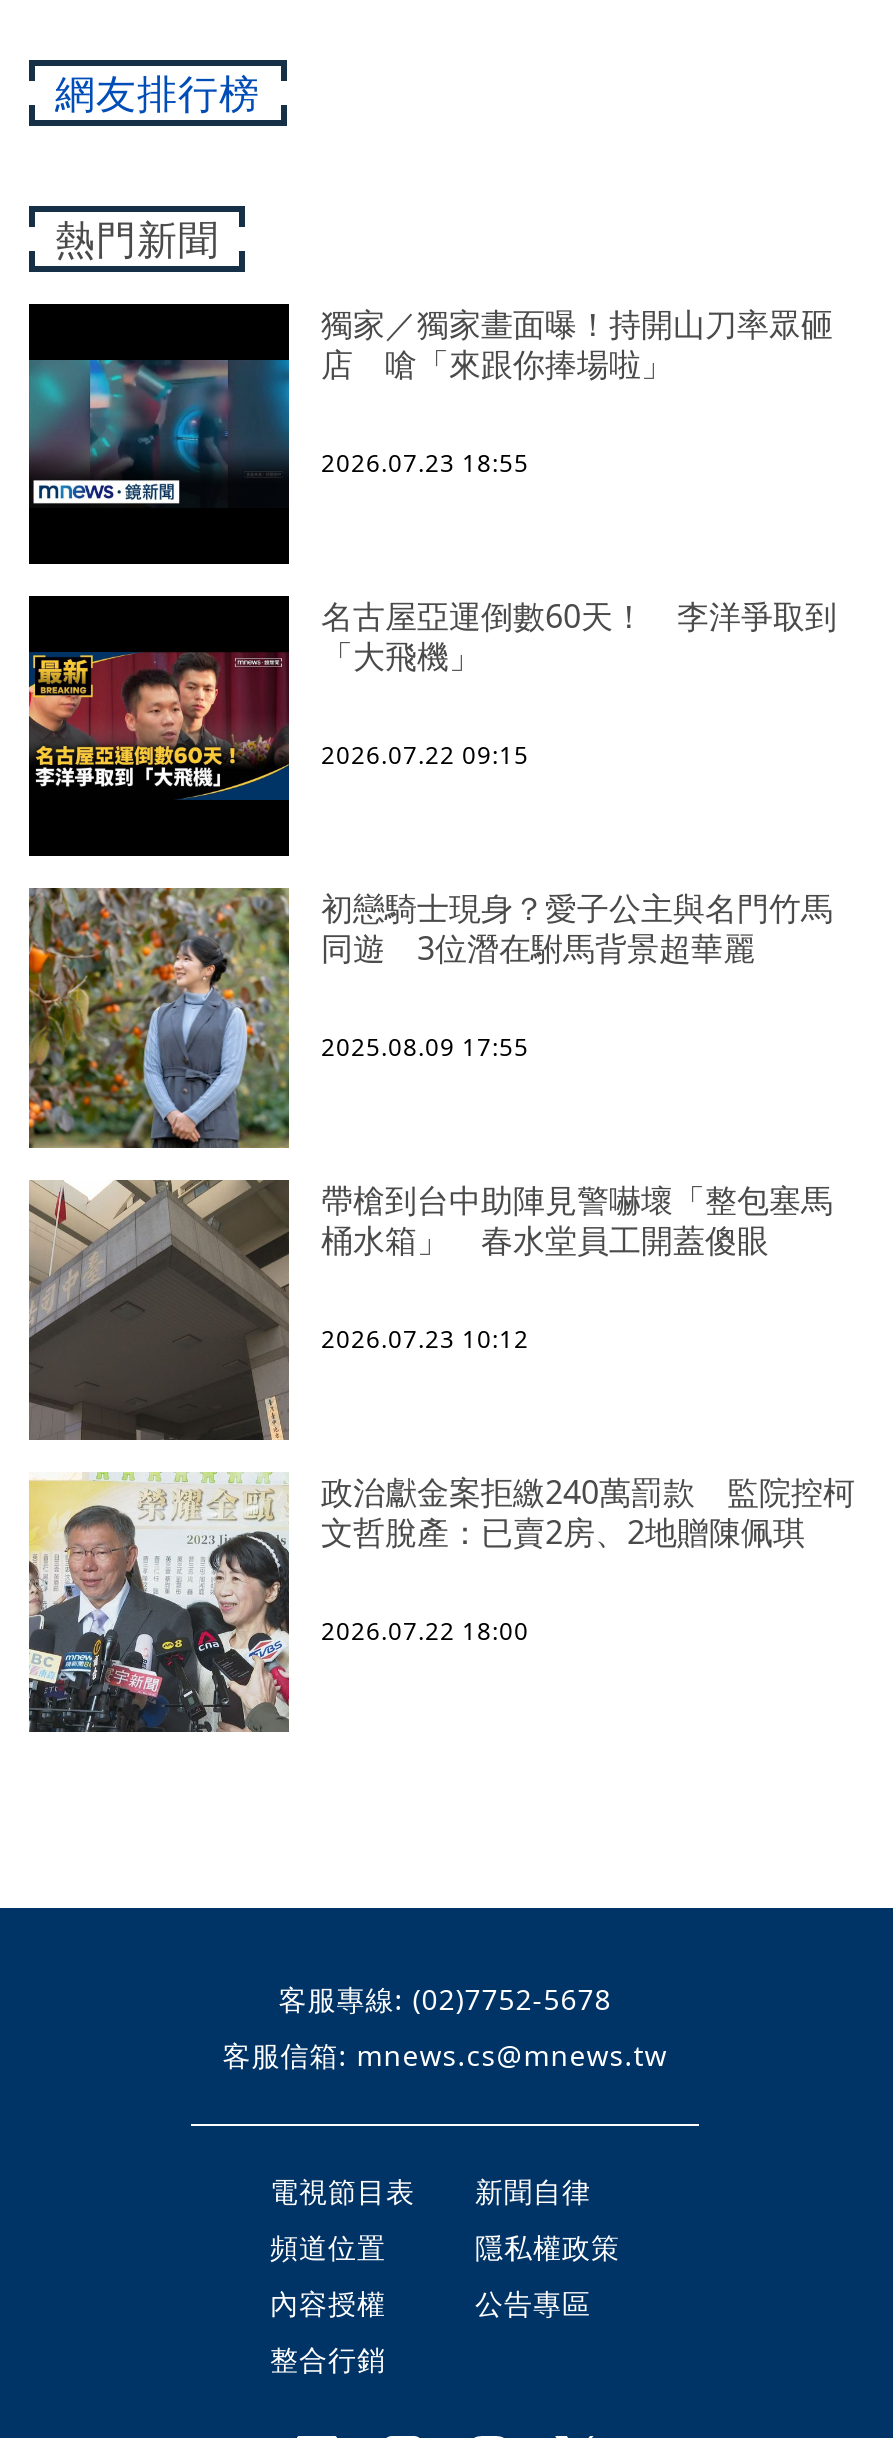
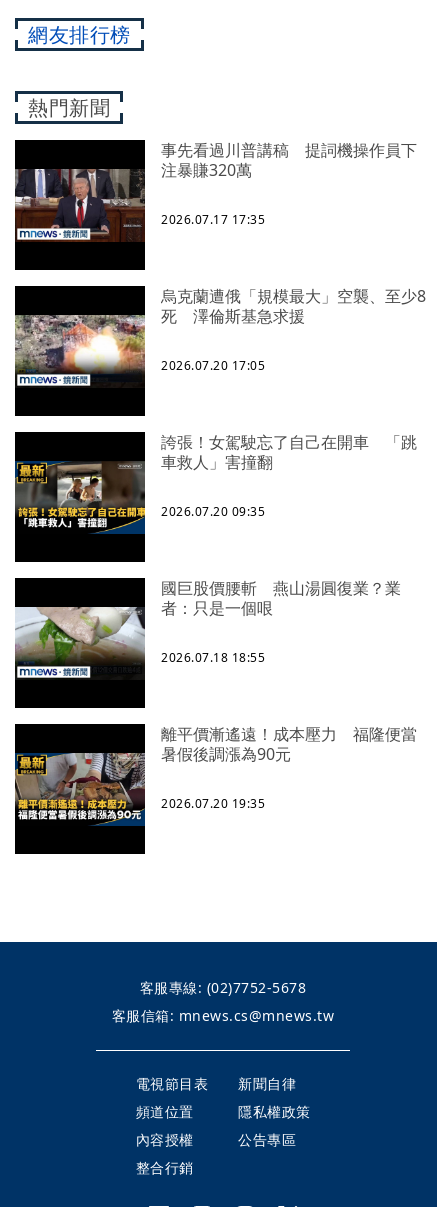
- [image]
- 獨家／獨家畫面曝！持開山刀率眾砸
- 店 嗆「來跟你捧場啦」
+ [image]
+ 事先看過川普講稿 提詞機操作員下
+ 注暴賺320萬

- 2026.07.23 18:55
+ 2026.07.17 17:35

- [image]
- 名古屋亞運倒數60天！ 李洋爭取到
- 「大飛機」
+ [image]
+ 烏克蘭遭俄「規模最大」空襲、至少8
+ 死 澤倫斯基急求援

- 2026.07.22 09:15
+ 2026.07.20 17:05

- [image]
- 初戀騎士現身？愛子公主與名門竹馬
- 同遊 3位潛在駙馬背景超華麗
+ [image]
+ 誇張！女駕駛忘了自己在開車 「跳
+ 車救人」害撞翻

- 2025.08.09 17:55
+ 2026.07.20 09:35

- [image]
- 帶槍到台中助陣見警嚇壞「整包塞馬
- 桶水箱」 春水堂員工開蓋傻眼
+ [image]
+ 國巨股價腰斬 燕山湯圓復業？業
+ 者：只是一個哏

- 2026.07.23 10:12
+ 2026.07.18 18:55

- [image]
- 政治獻金案拒繳240萬罰款 監院控柯
- 文哲脫產：已賣2房、2地贈陳佩琪
+ [image]
+ 離平價漸遙遠！成本壓力 福隆便當
+ 暑假後調漲為90元

- 2026.07.22 18:00
+ 2026.07.20 19:35
